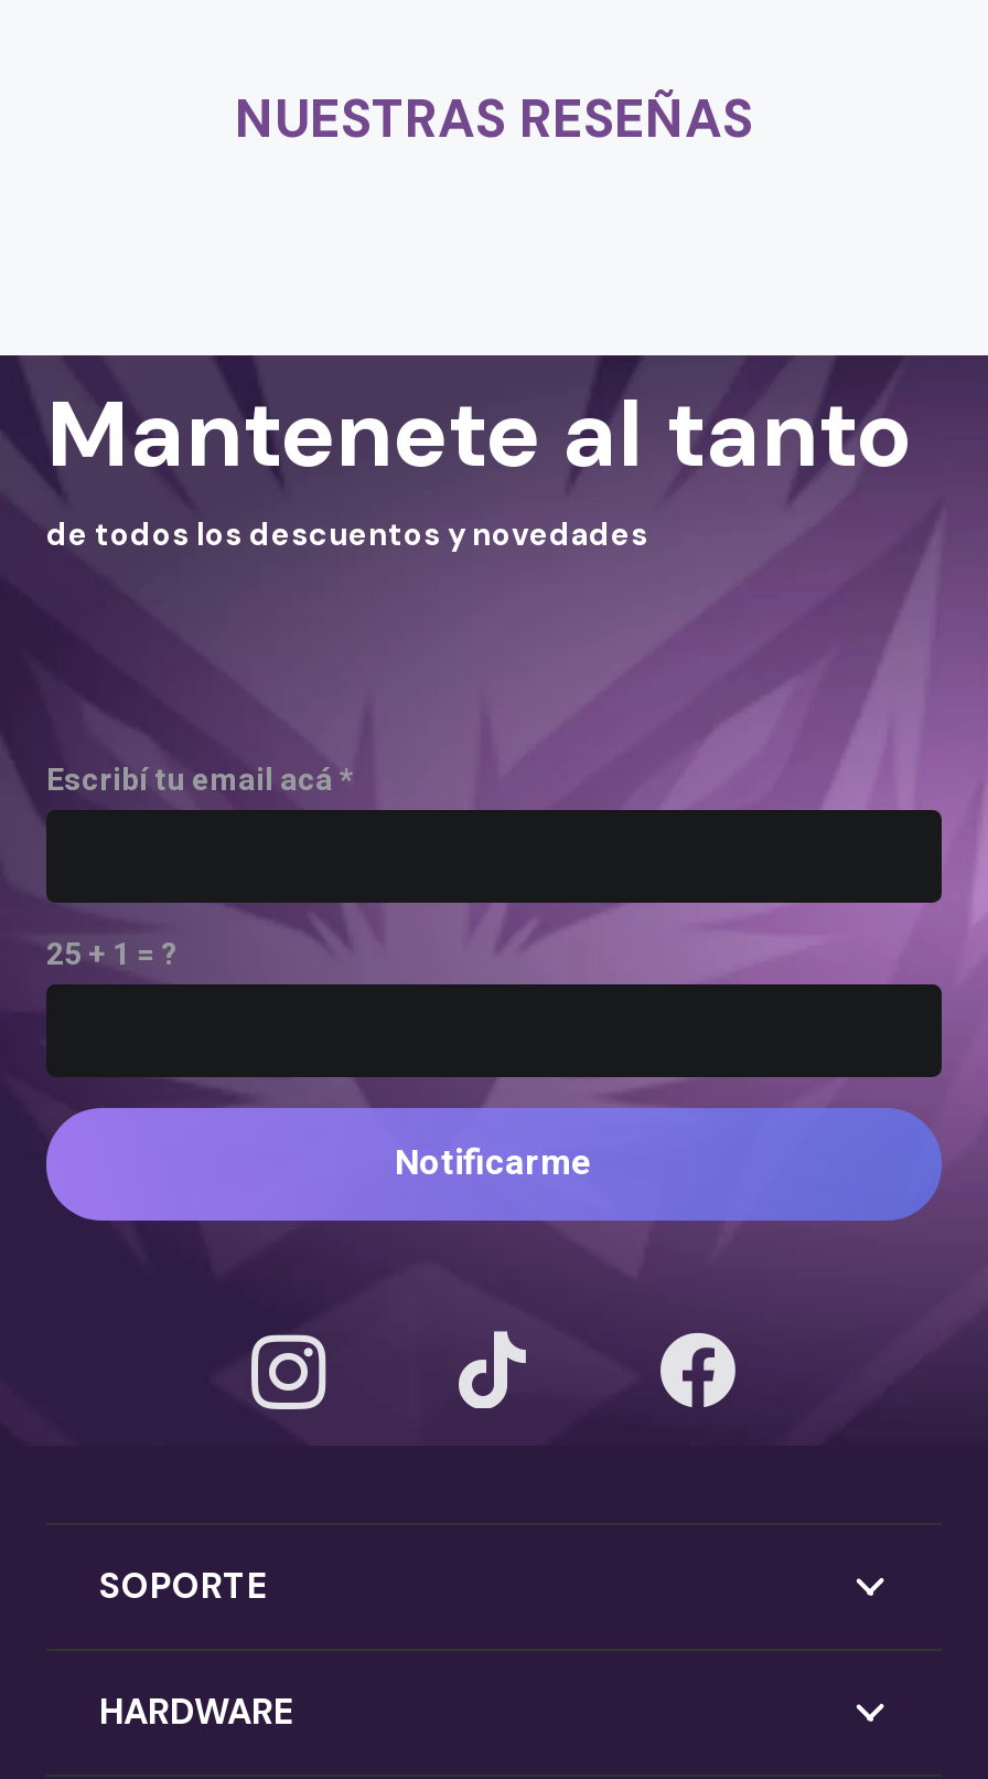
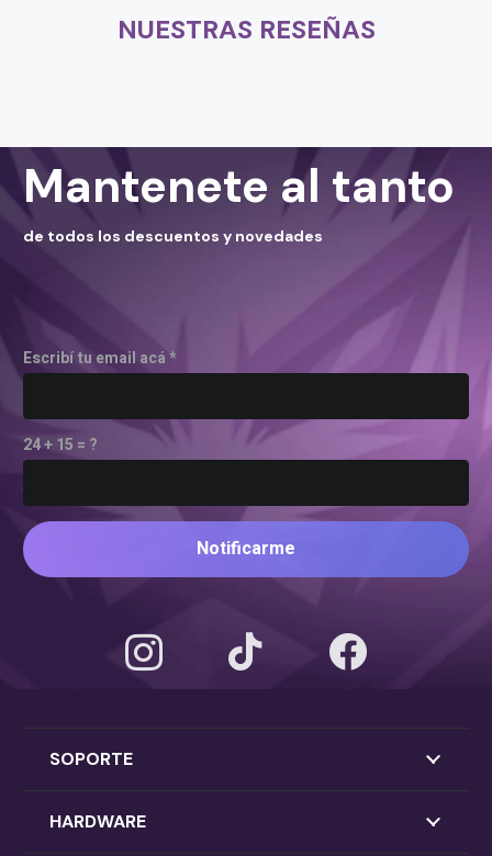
- 25 + 1 = ?
+ 24 + 15 = ?
